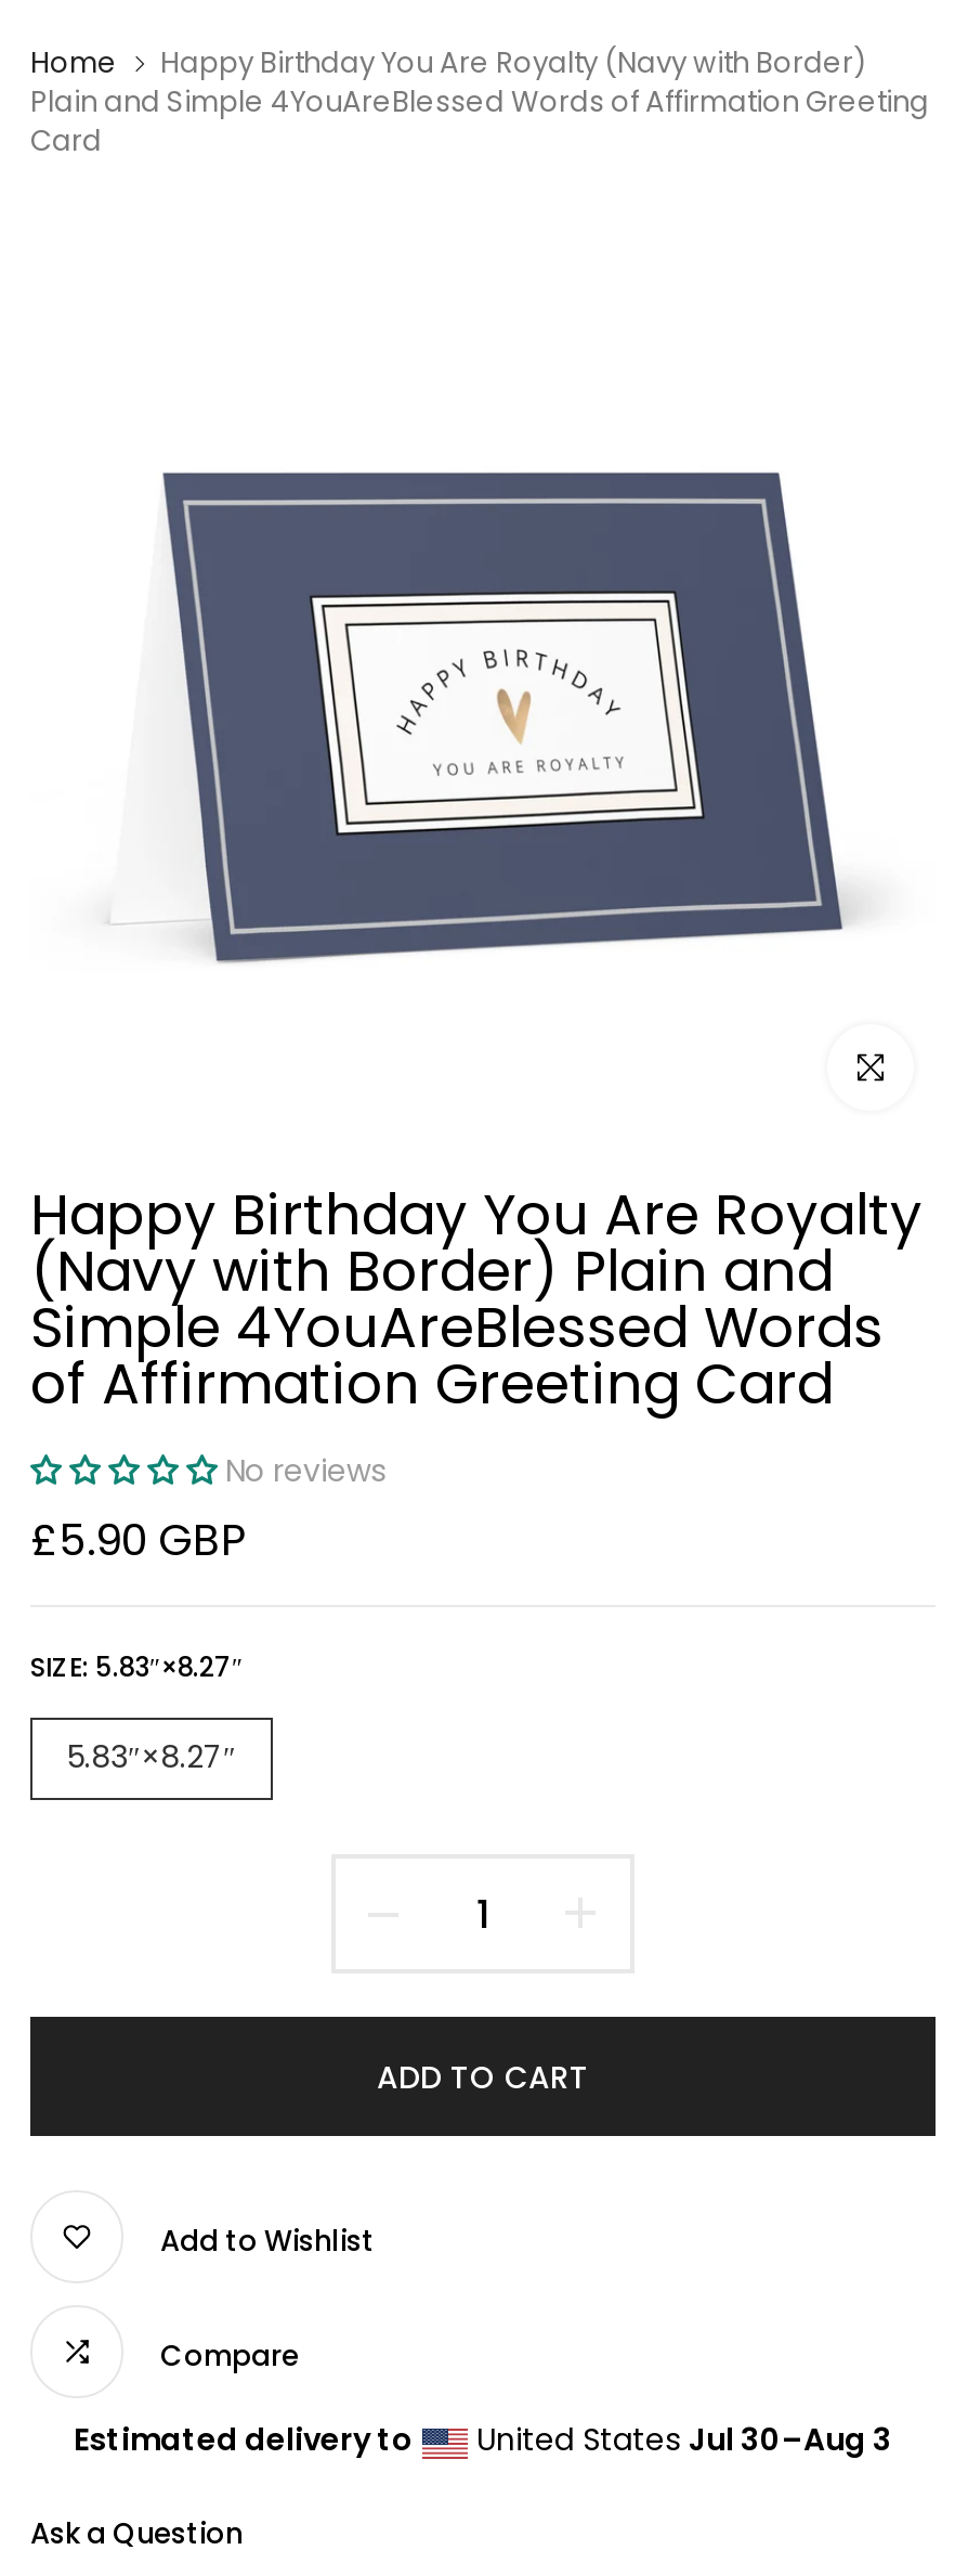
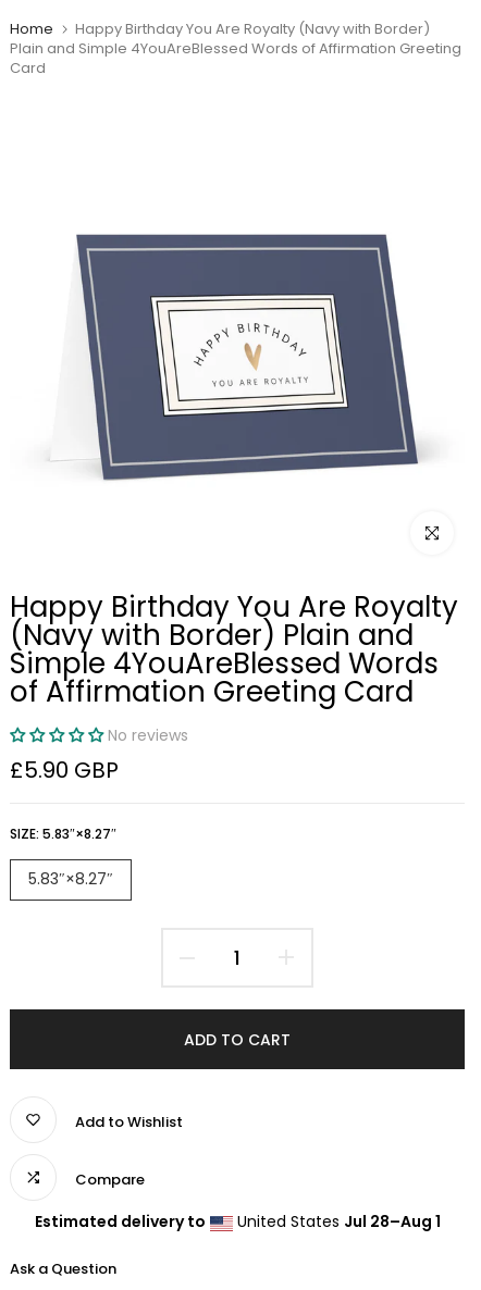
- United States Jul 30–Aug 3
+ United States Jul 28–Aug 1
